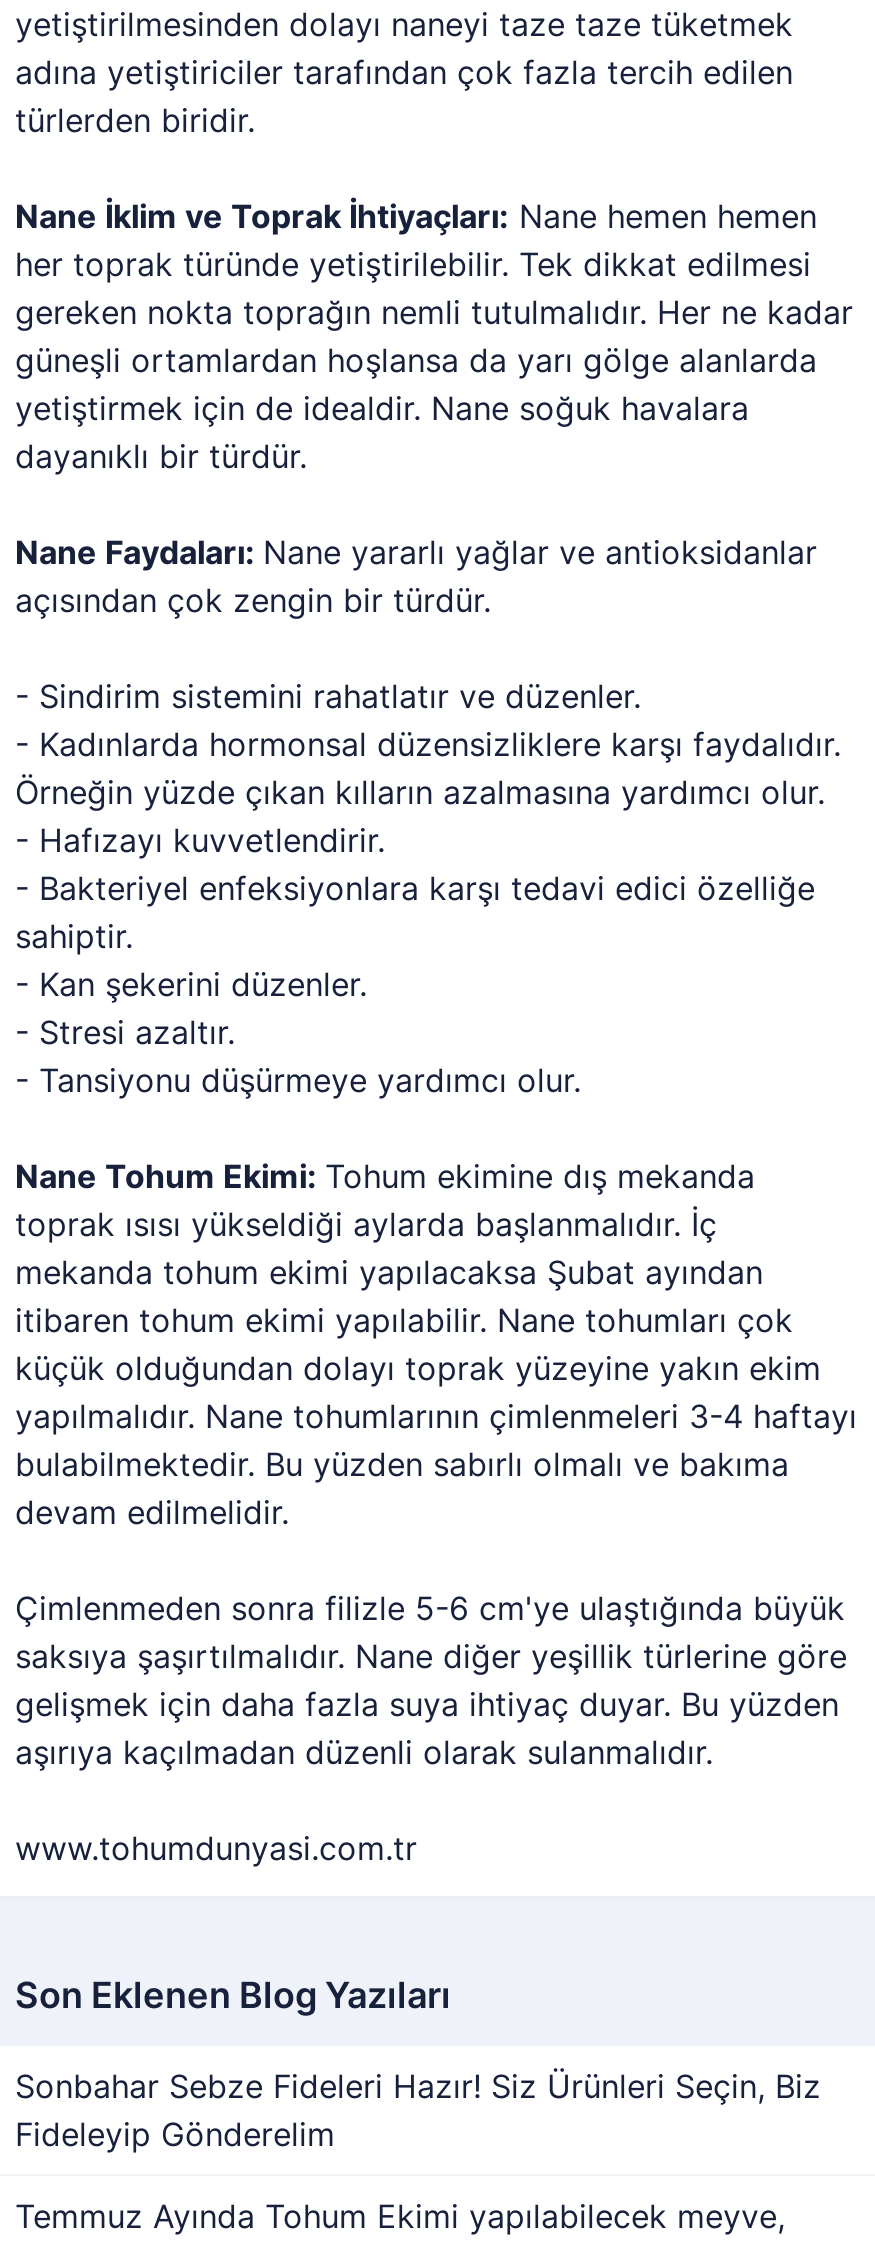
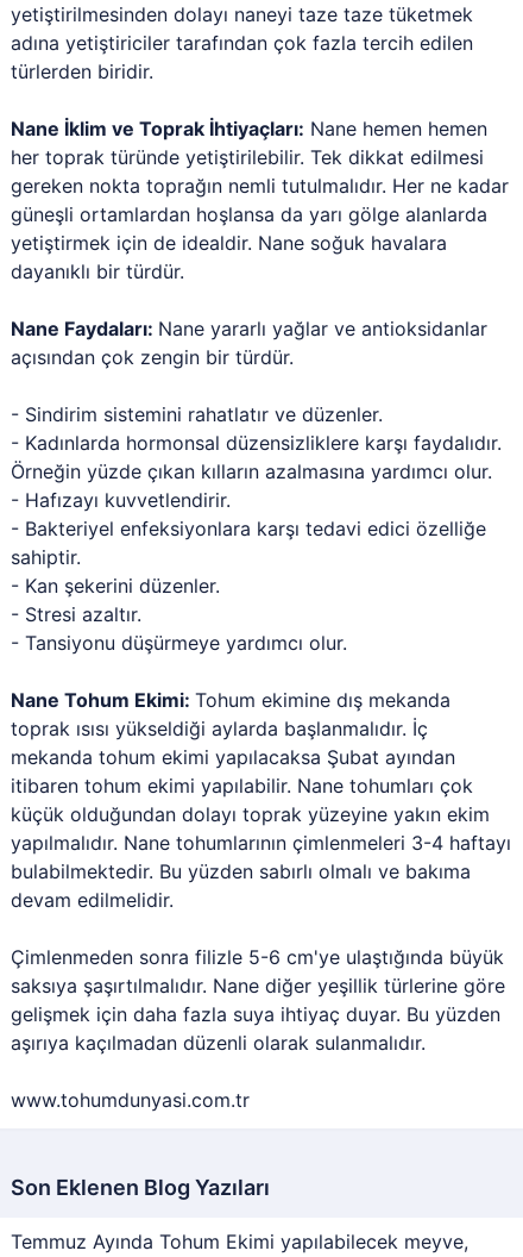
- Sonbahar Sebze Fideleri Hazır! Siz Ürünleri Seçin, Biz
- Fideleyip Gönderelim
